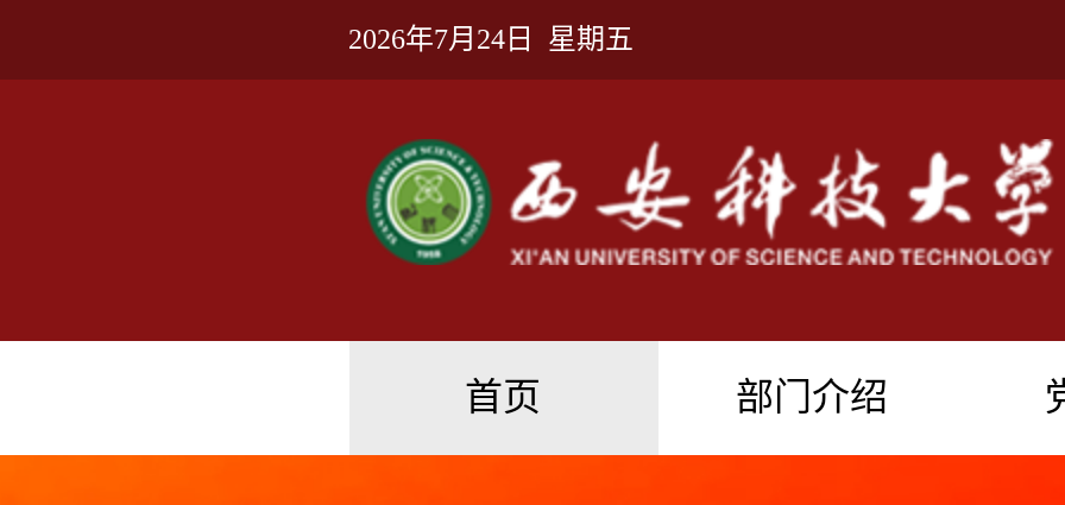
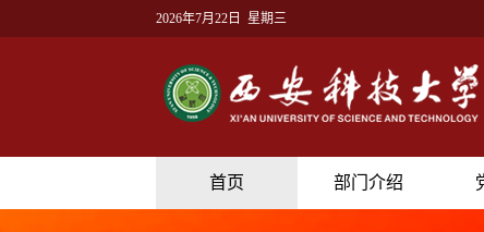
- 2026年7月24日 星期五
+ 2026年7月22日 星期三
